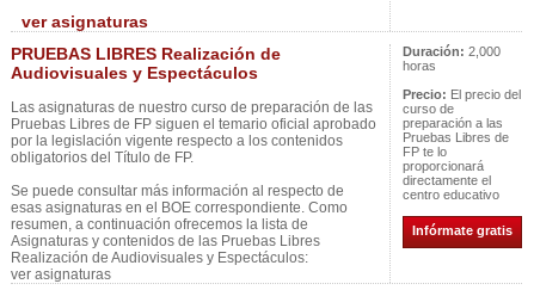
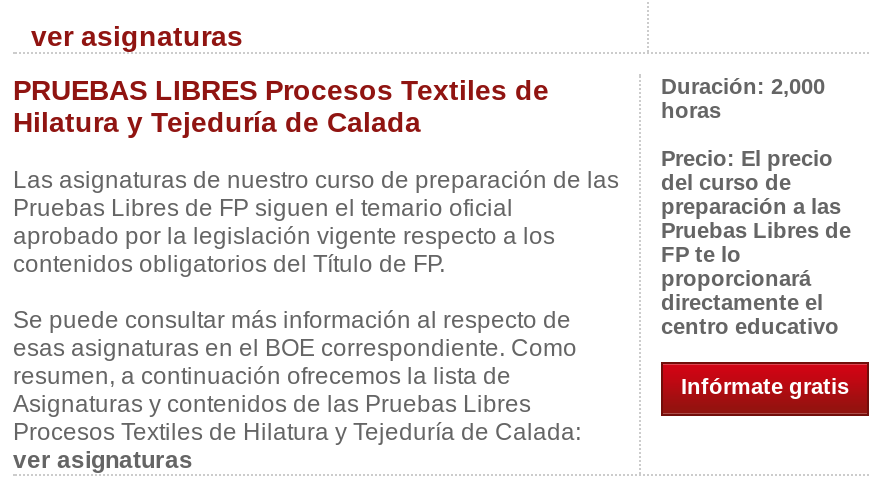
- PRUEBAS LIBRES Realización de
- Audiovisuales y Espectáculos
+ PRUEBAS LIBRES Procesos Textiles de
+ Hilatura y Tejeduría de Calada

- Realización de Audiovisuales y Espectáculos:
+ Procesos Textiles de Hilatura y Tejeduría de Calada:
